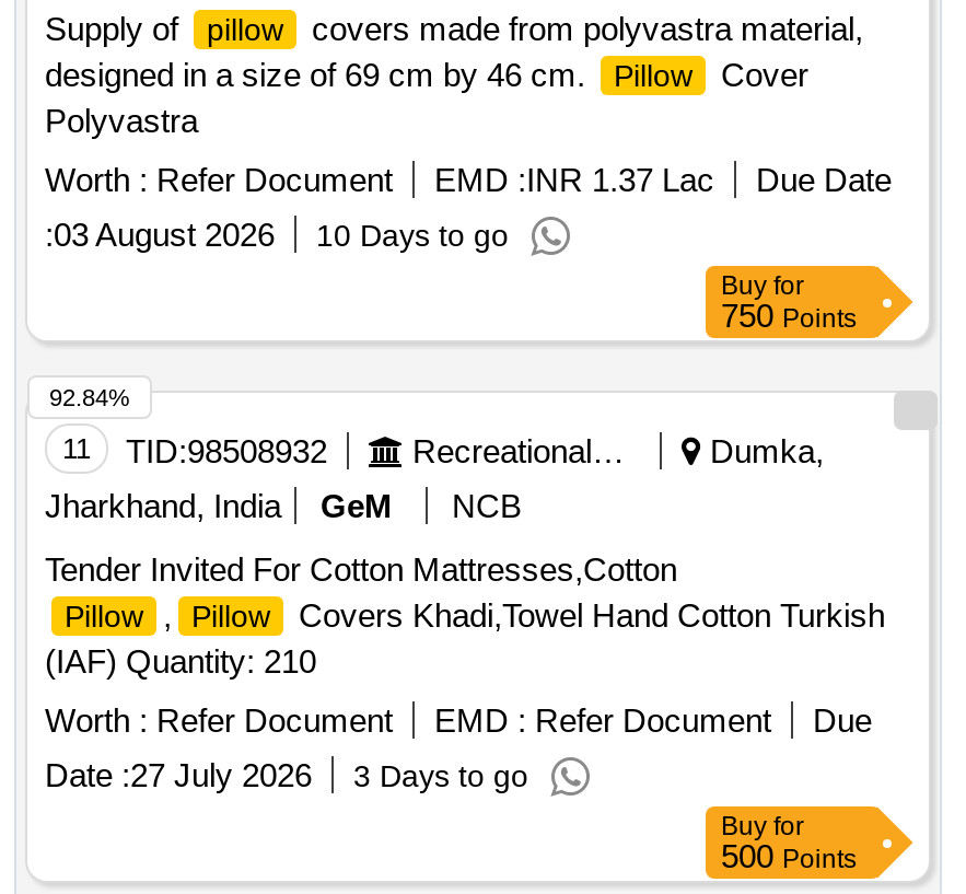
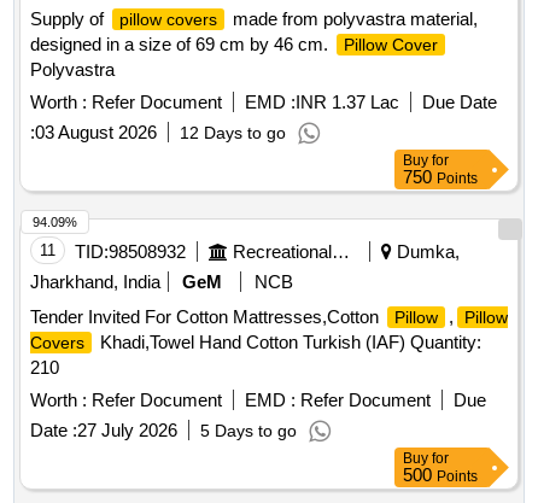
- :03 August 2026 10 Days to go
+ :03 August 2026 12 Days to go

- 92.84%
+ 94.09%

- Date : 27 July 2026 3 Days to go
+ Date : 27 July 2026 5 Days to go
